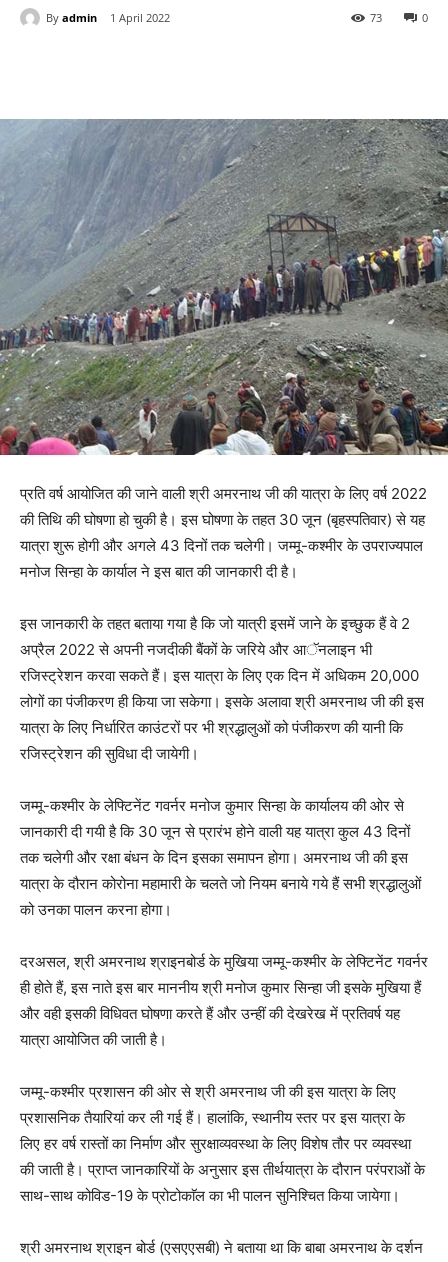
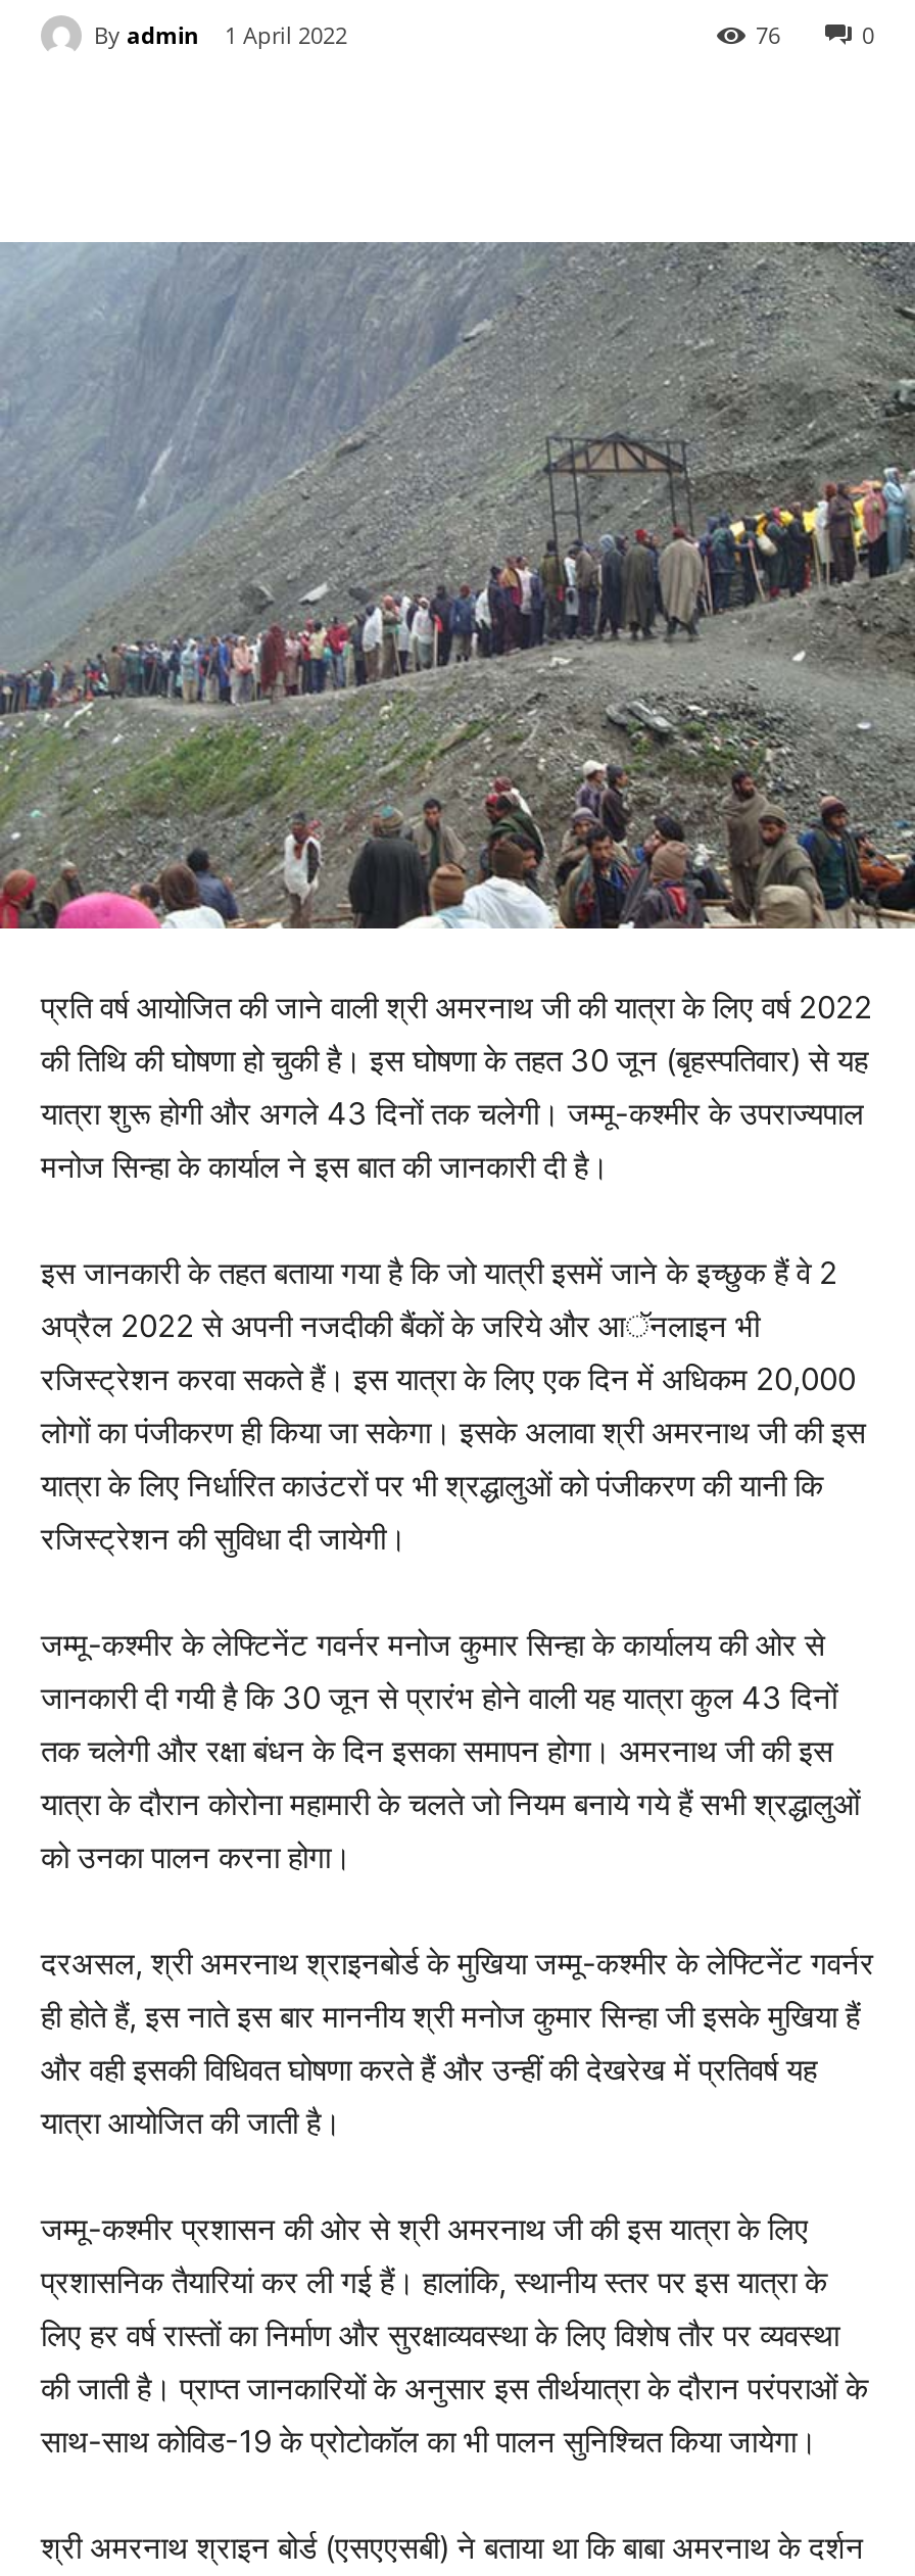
- 73
+ 76
